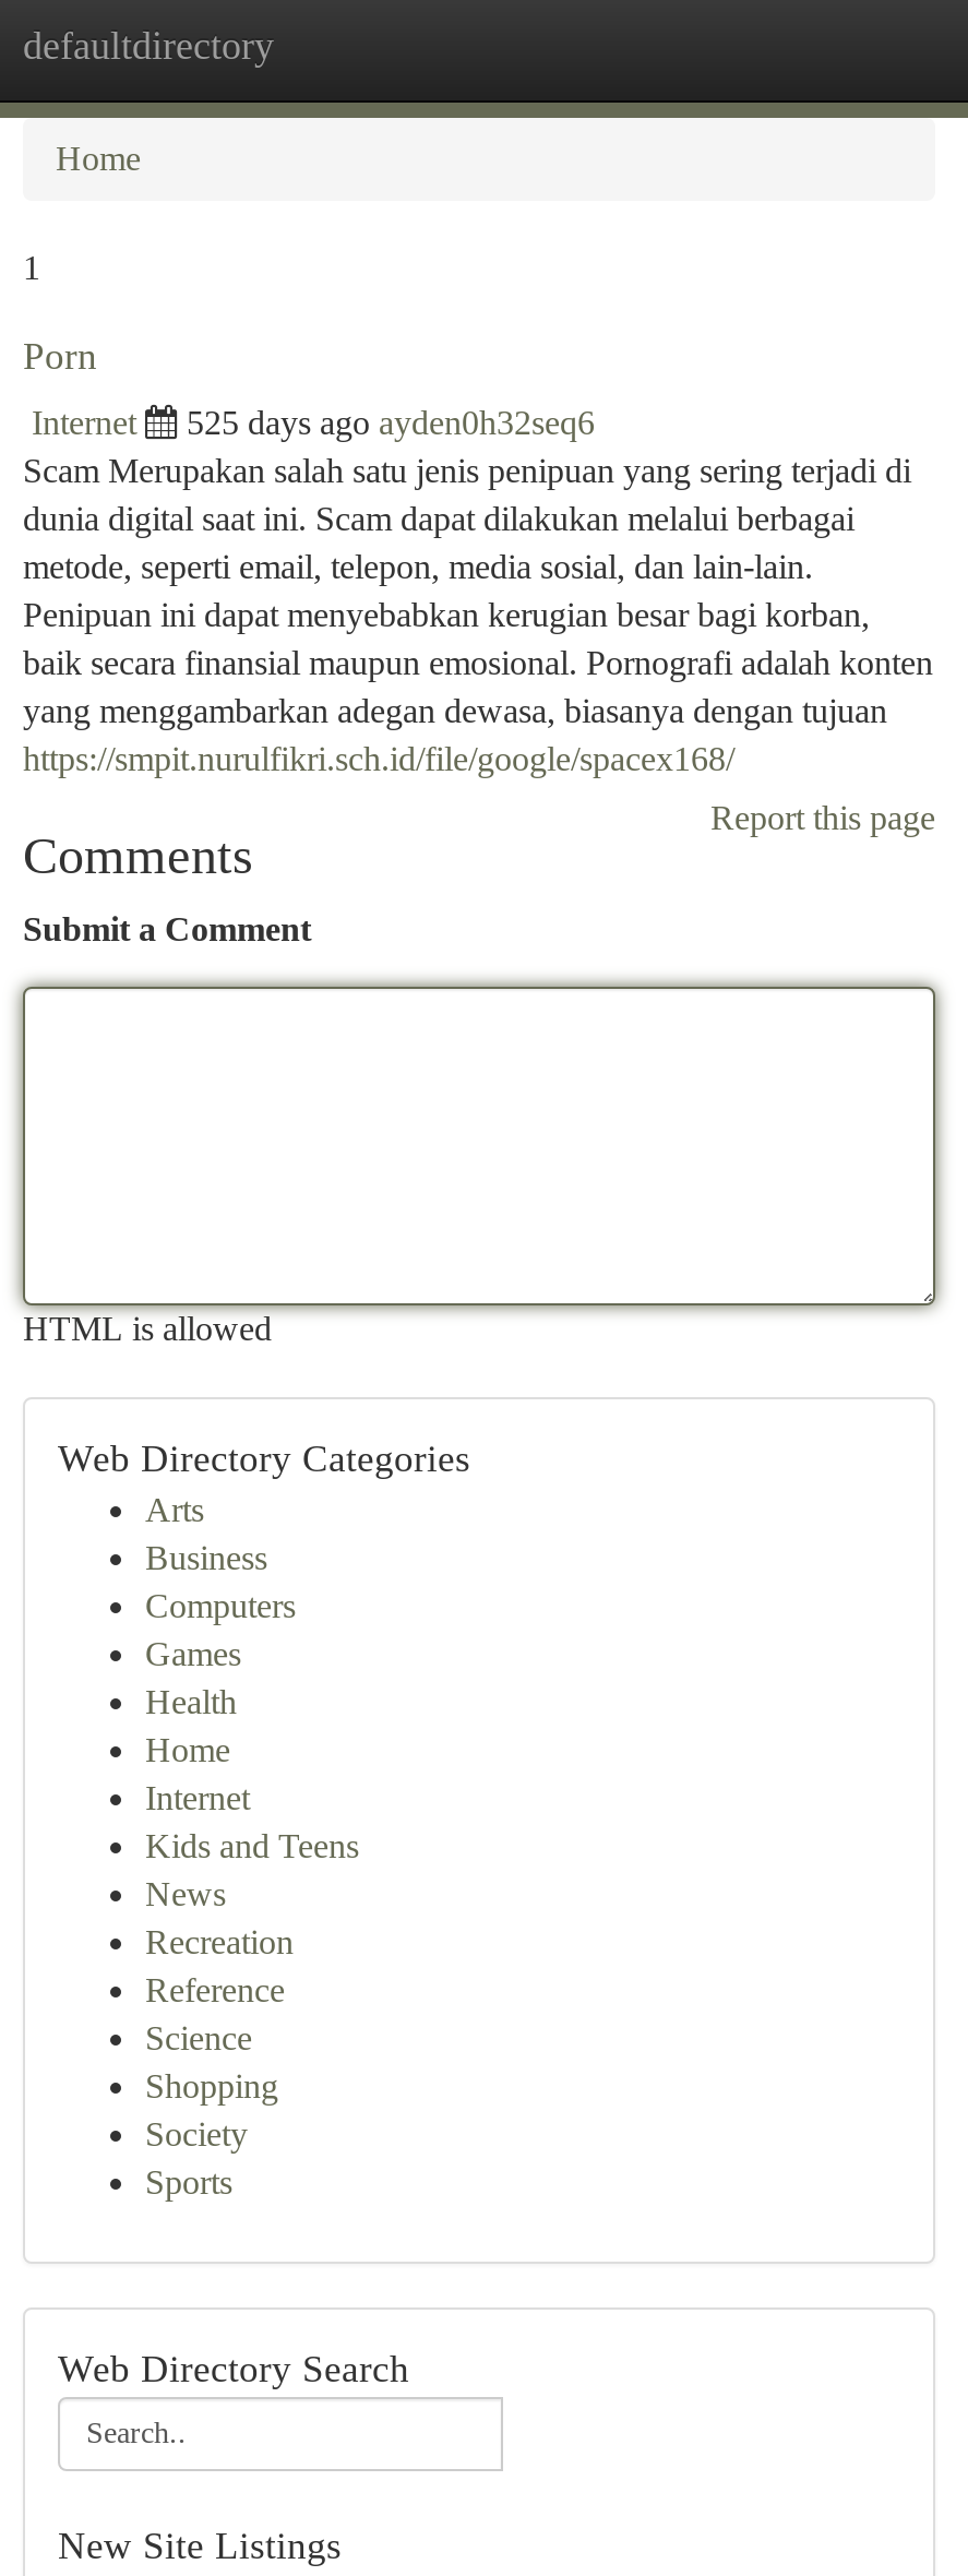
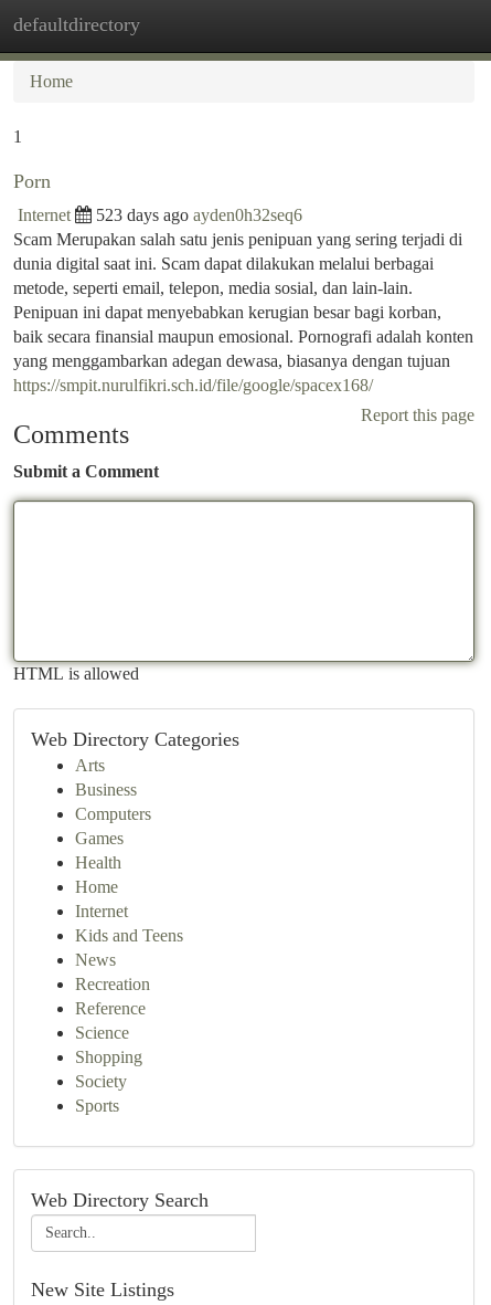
- 525 days ago ayden0h32seq6
+ 523 days ago ayden0h32seq6
